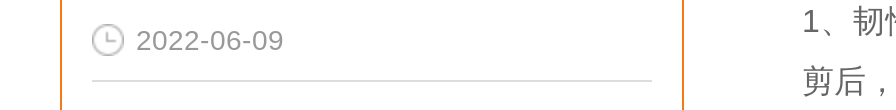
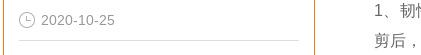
- 2022-06-09
+ 2020-10-25
